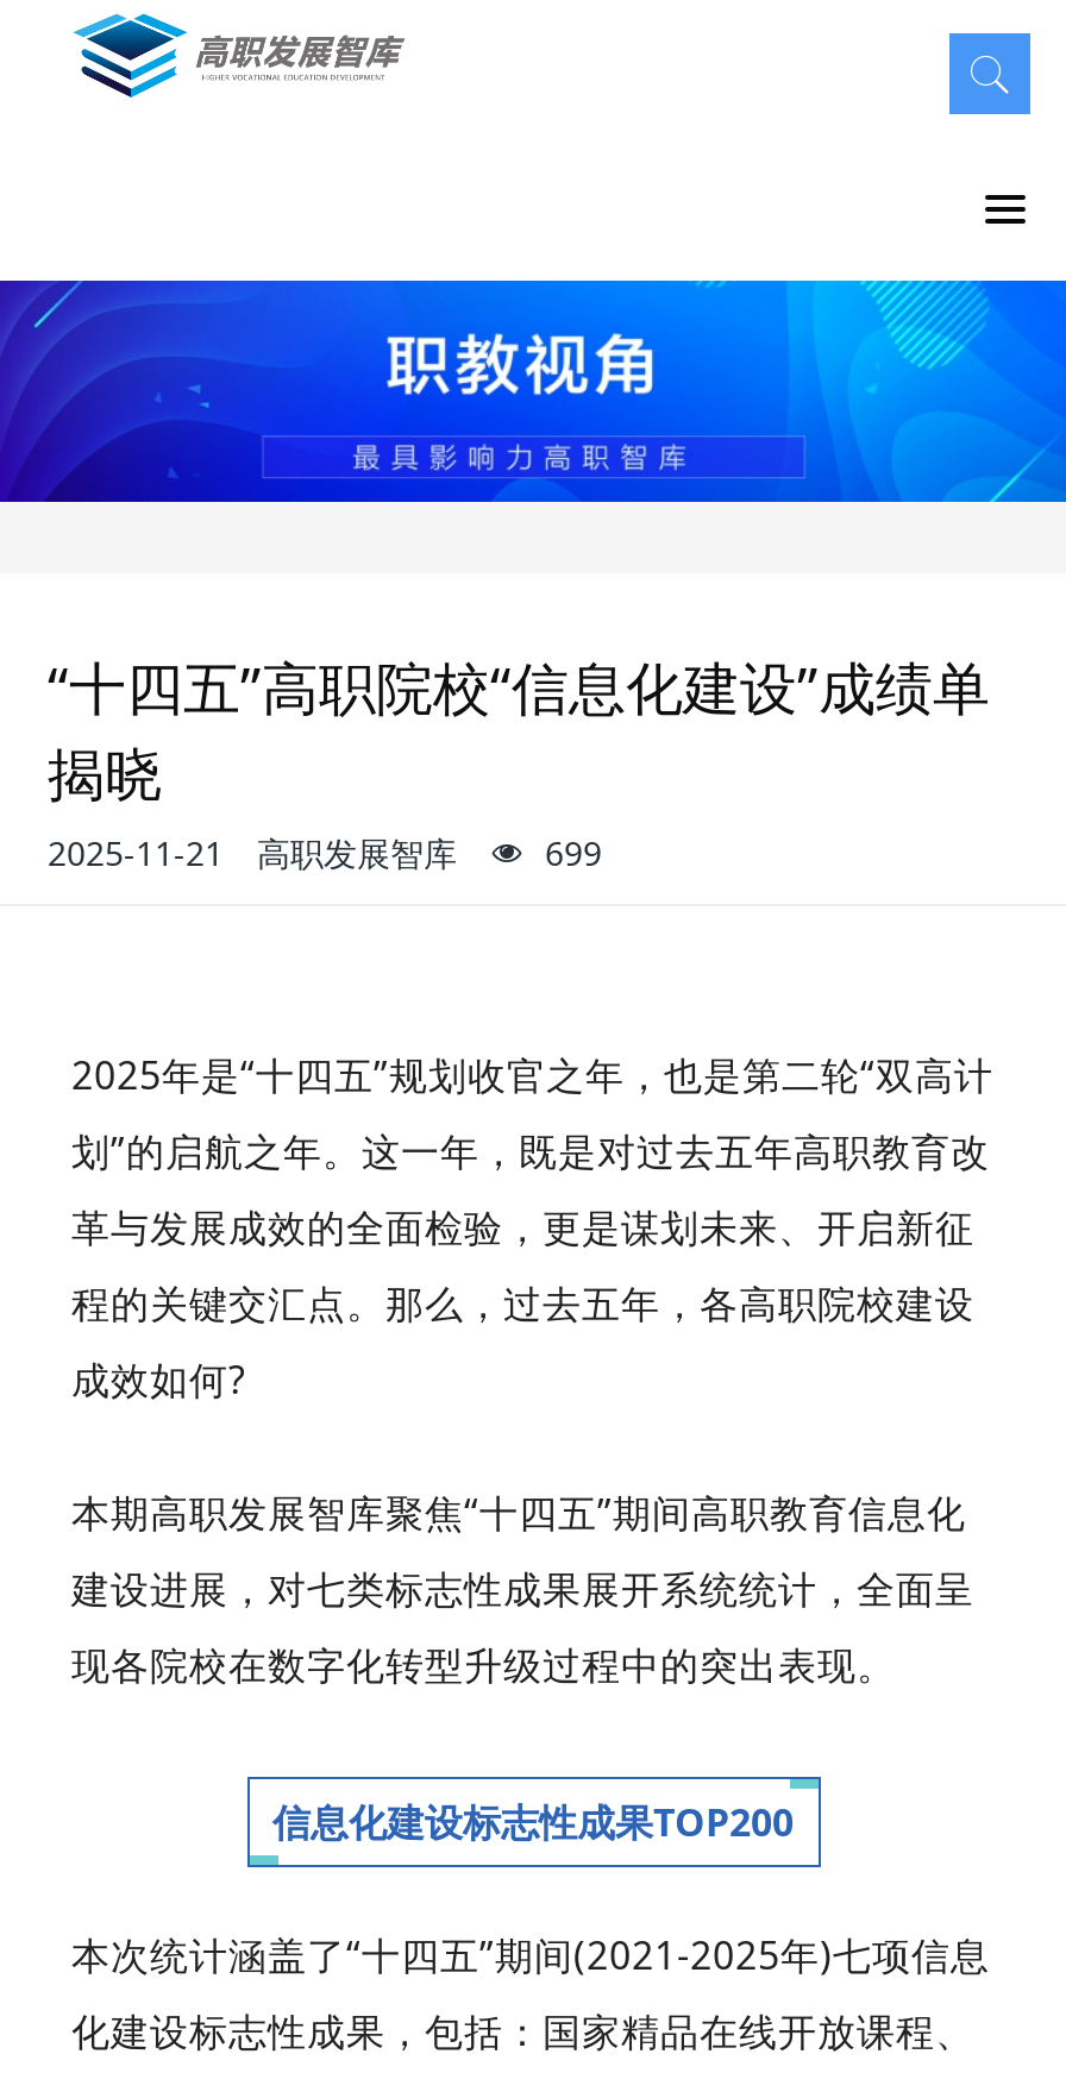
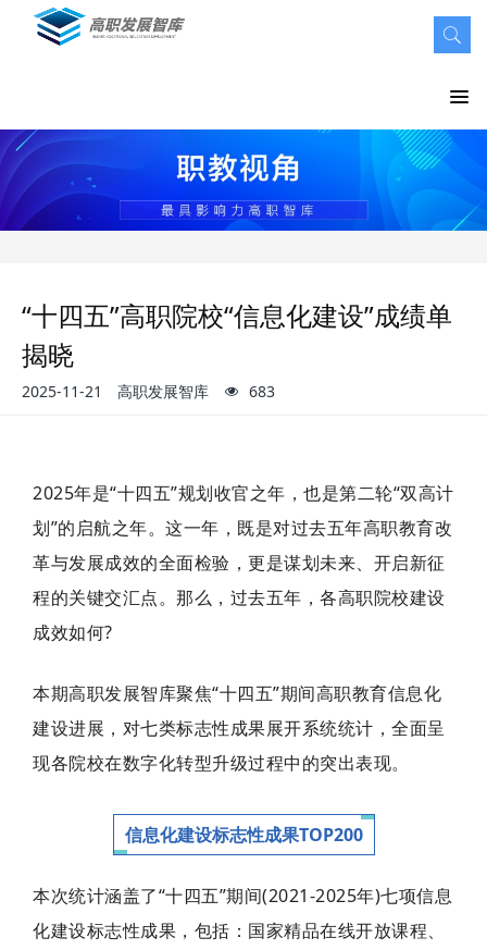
- 2025-11-21 高职发展智库 699
+ 2025-11-21 高职发展智库 683
